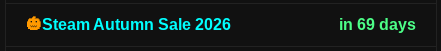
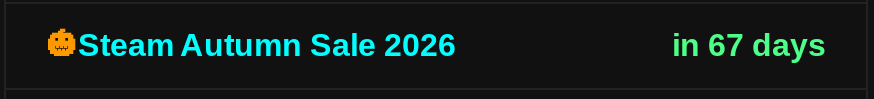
- in 69 days
+ in 67 days
